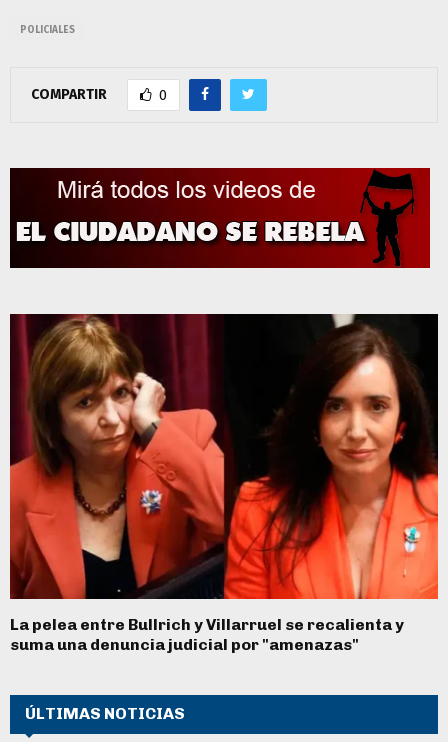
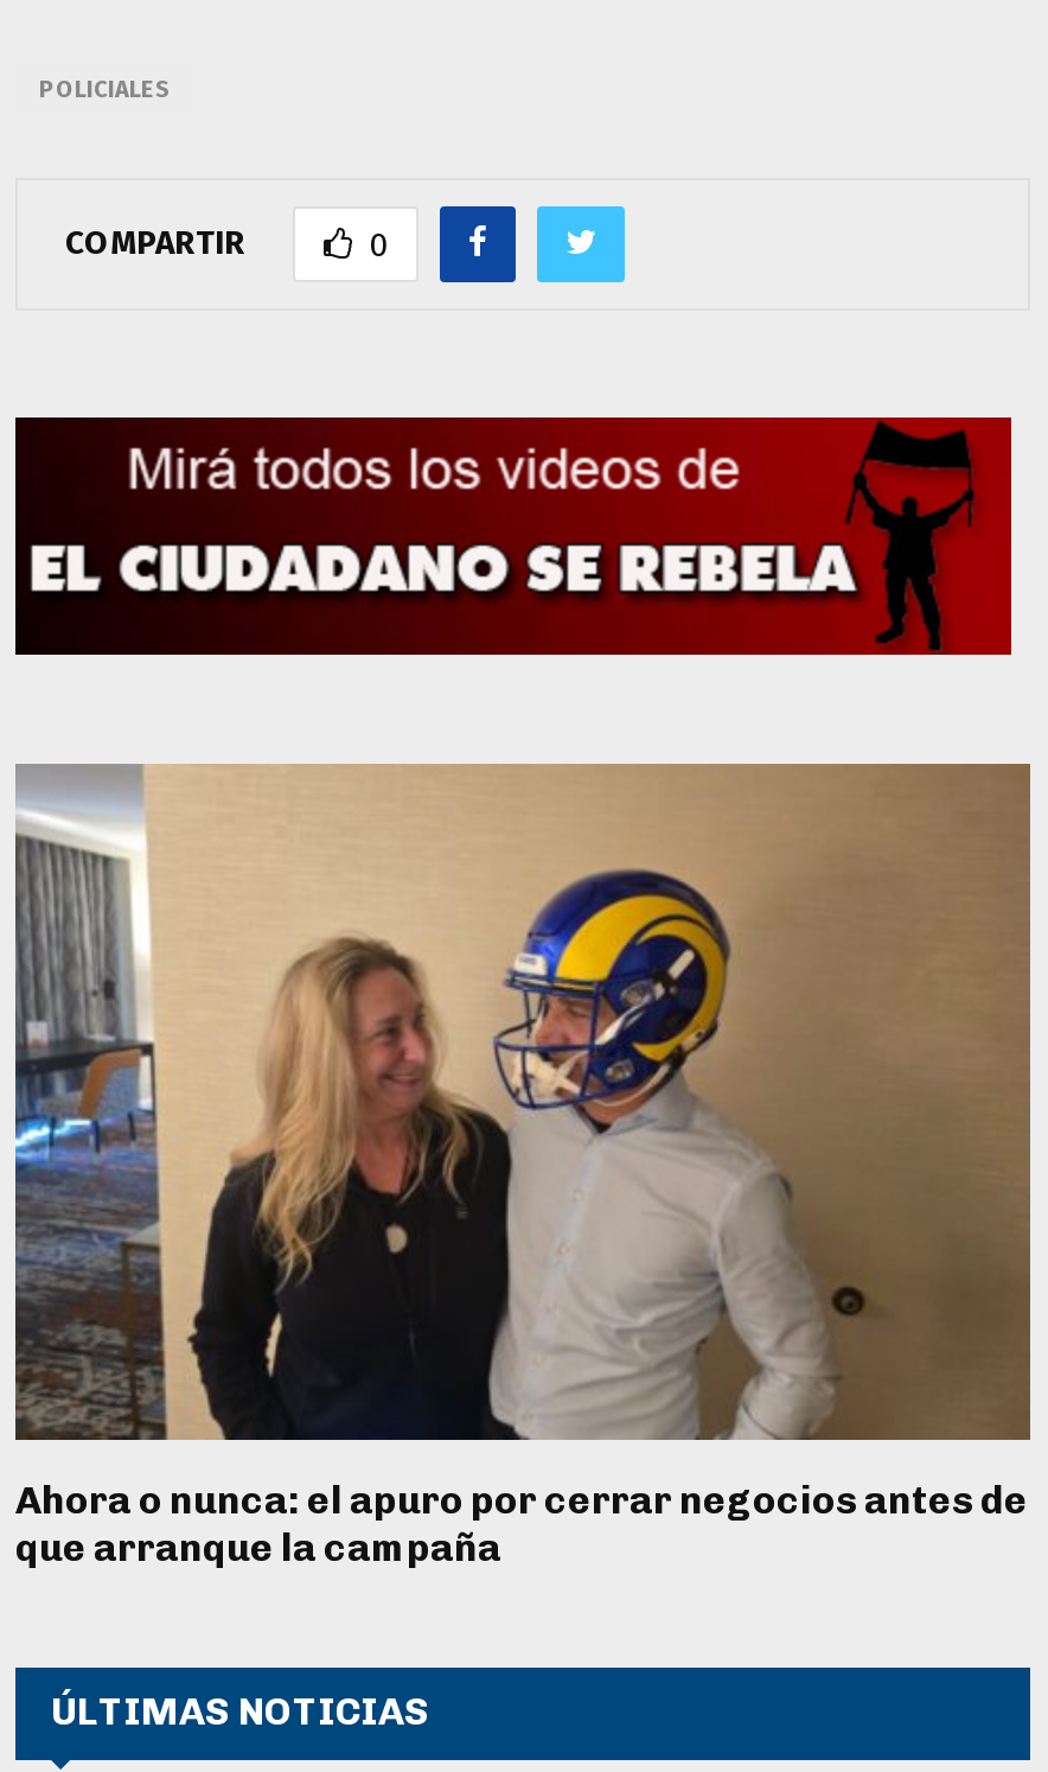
- [image]
- La pelea entre Bullrich y Villarruel se recalienta y
- suma una denuncia judicial por "amenazas"
+ [image]
+ Ahora o nunca: el apuro por cerrar negocios antes de
+ que arranque la campaña
